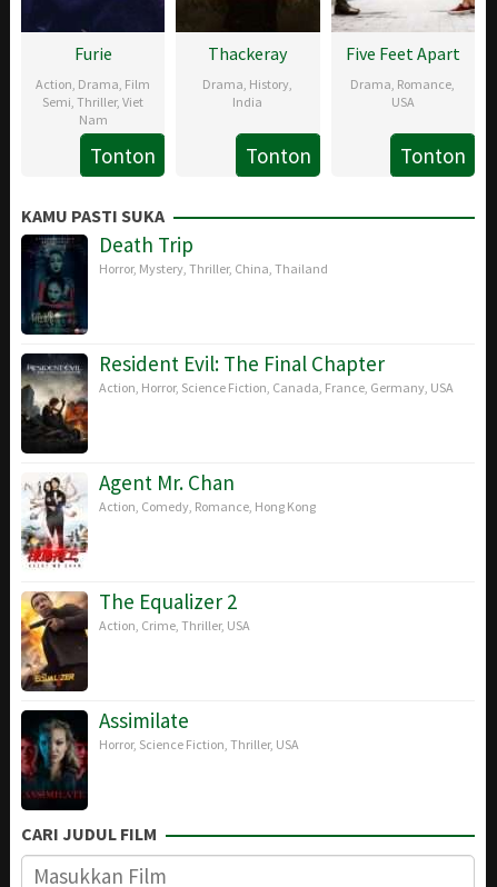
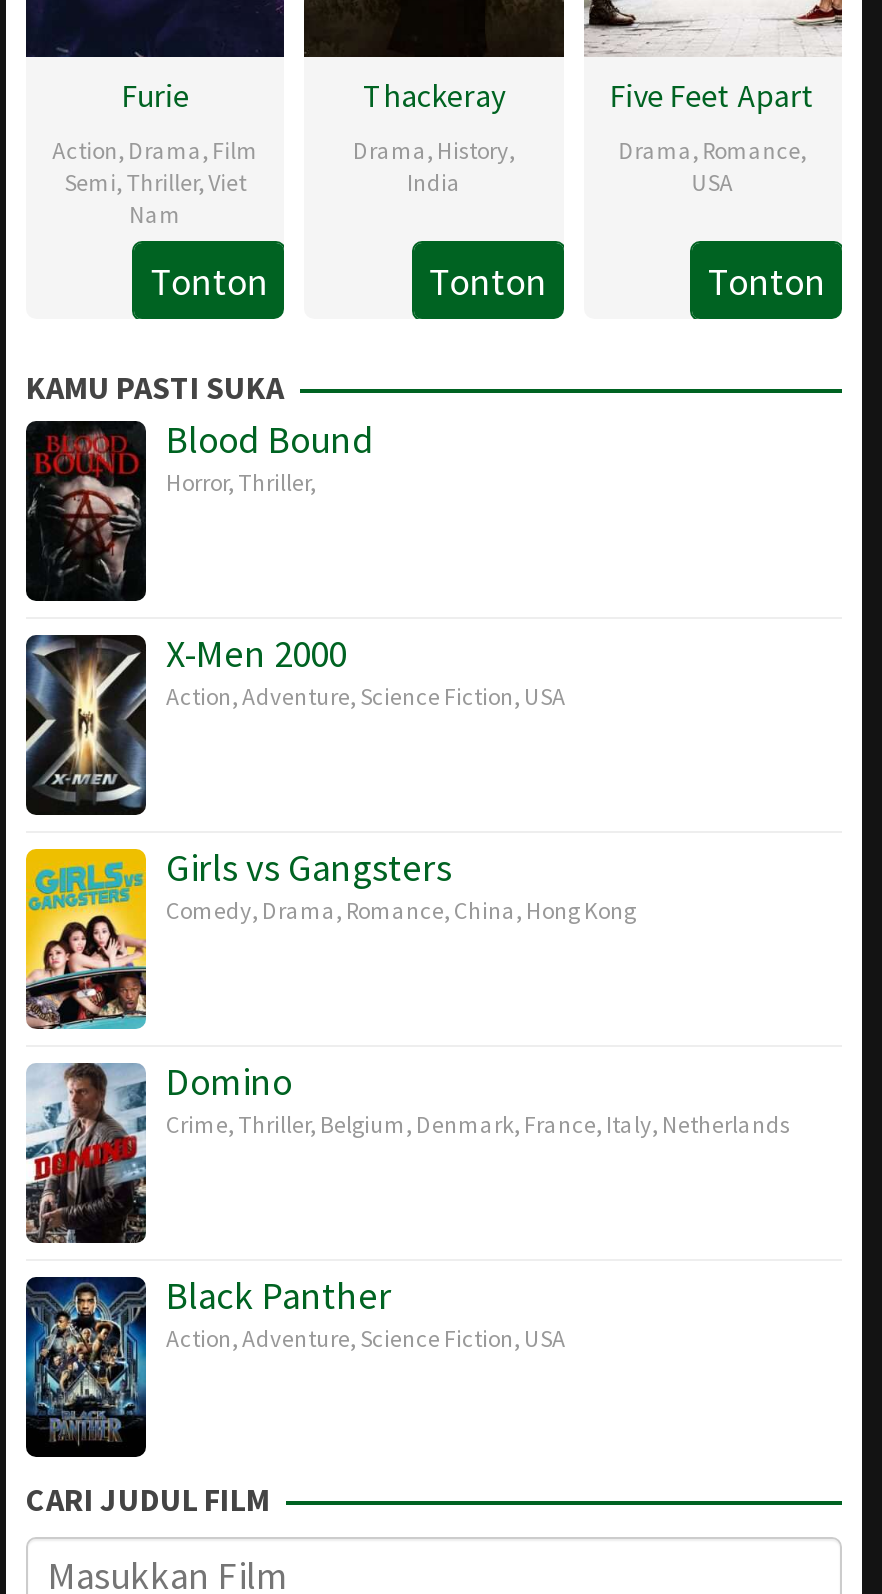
- [image]
- Death Trip
- Horror, Mystery, Thriller, China, Thailand
+ [image]
+ Blood Bound
+ Horror, Thriller,

- [image]
- Resident Evil: The Final Chapter
- Action, Horror, Science Fiction, Canada, France, Germany, USA
+ [image]
+ X-Men 2000
+ Action,Adventure, Science Fiction, USA

- [image]
- Agent Mr. Chan
- Action, Comedy, Romance, Hong Kong
+ [image]
+ Girls vs Gangsters
+ Comedy, Drama, Romance, China, Hong Kong

- [image]
- The Equalizer 2
- Action, Crime, Thriller, USA
+ [image]
+ Domino
+ Crime, Thriller, Belgium, Denmark, France, Italy, Netherlands

- [image]
- Assimilate
- Horror,Science Fiction, Thriller, USA
+ [image]
+ Black Panther
+ Action,Adventure, Science Fiction, USA
